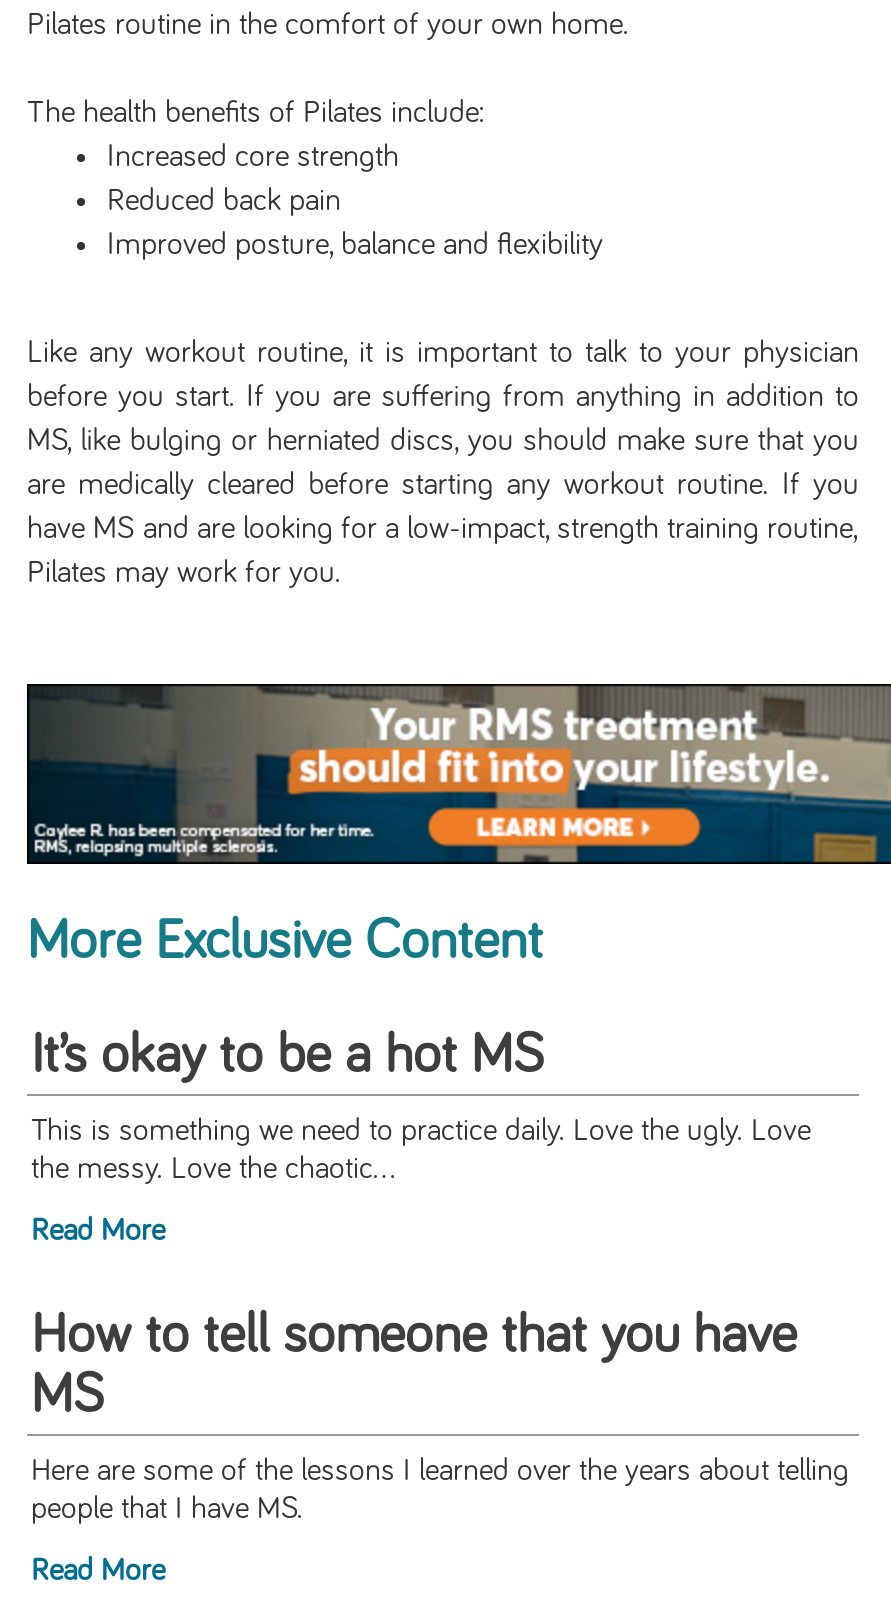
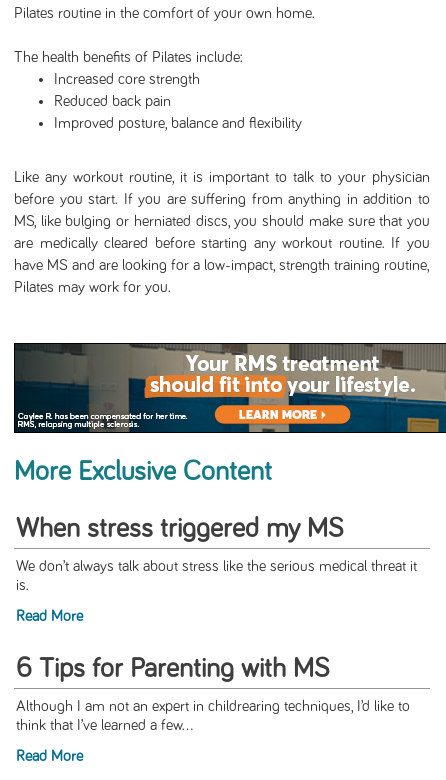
- It’s okay to be a hot MS
+ When stress triggered my MS

- This is something we need to practice daily. Love the ugly. Love
- the messy. Love the chaotic...
+ We don’t always talk about stress like the serious medical threat it
+ is.

- How to tell someone that you have
- MS
+ 6 Tips for Parenting with MS

- Here are some of the lessons I learned over the years about telling
- people that I have MS.
+ Although I am not an expert in childrearing techniques, I’d like to
+ think that I’ve learned a few...
